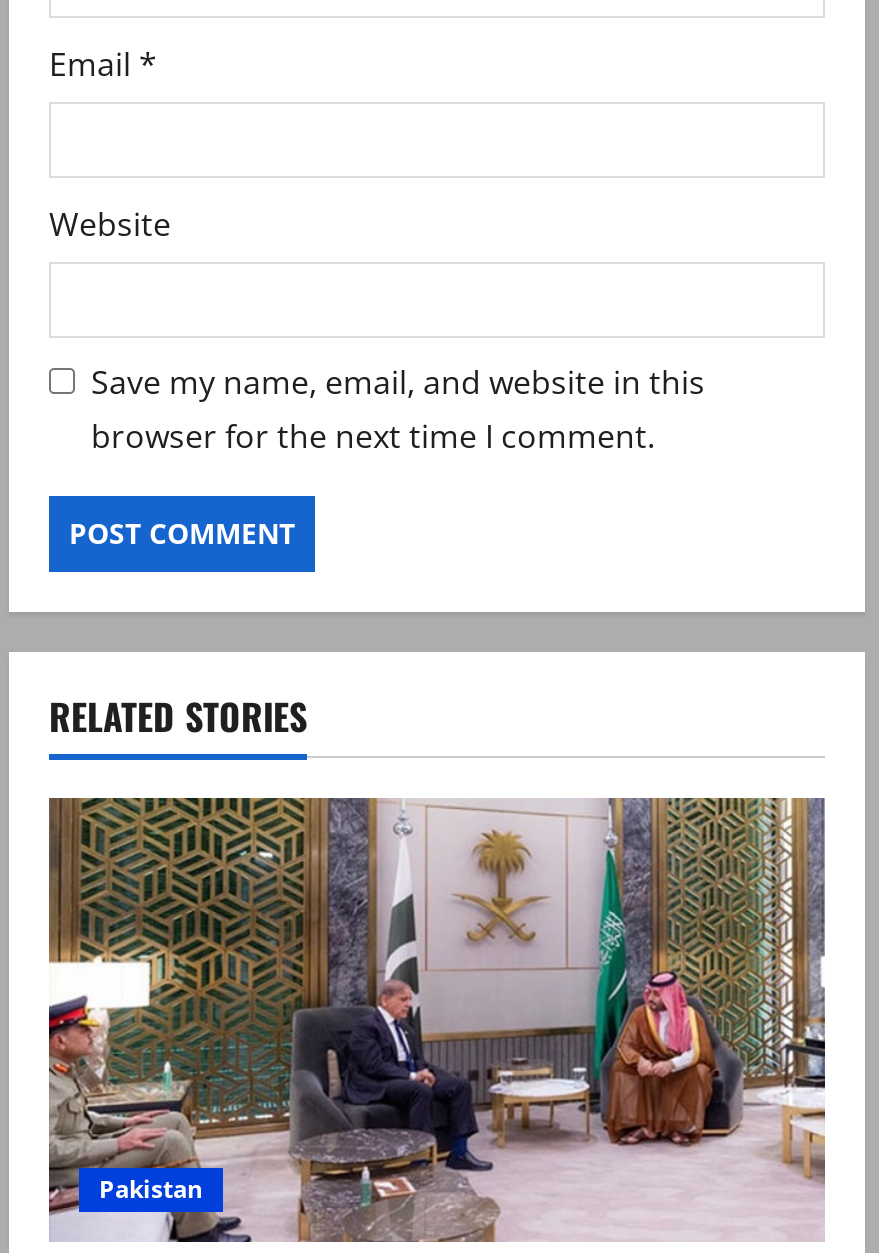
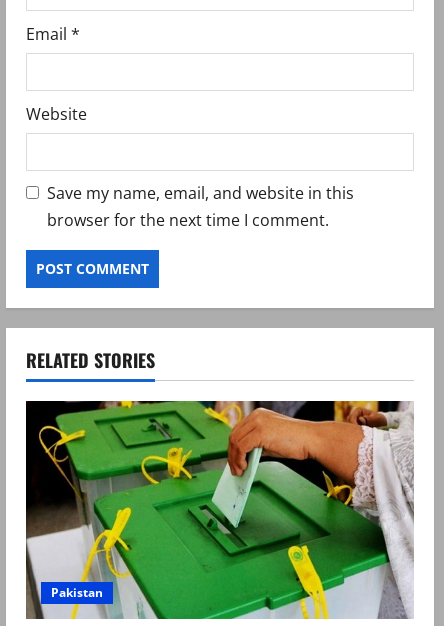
- [image]
+ [image]
